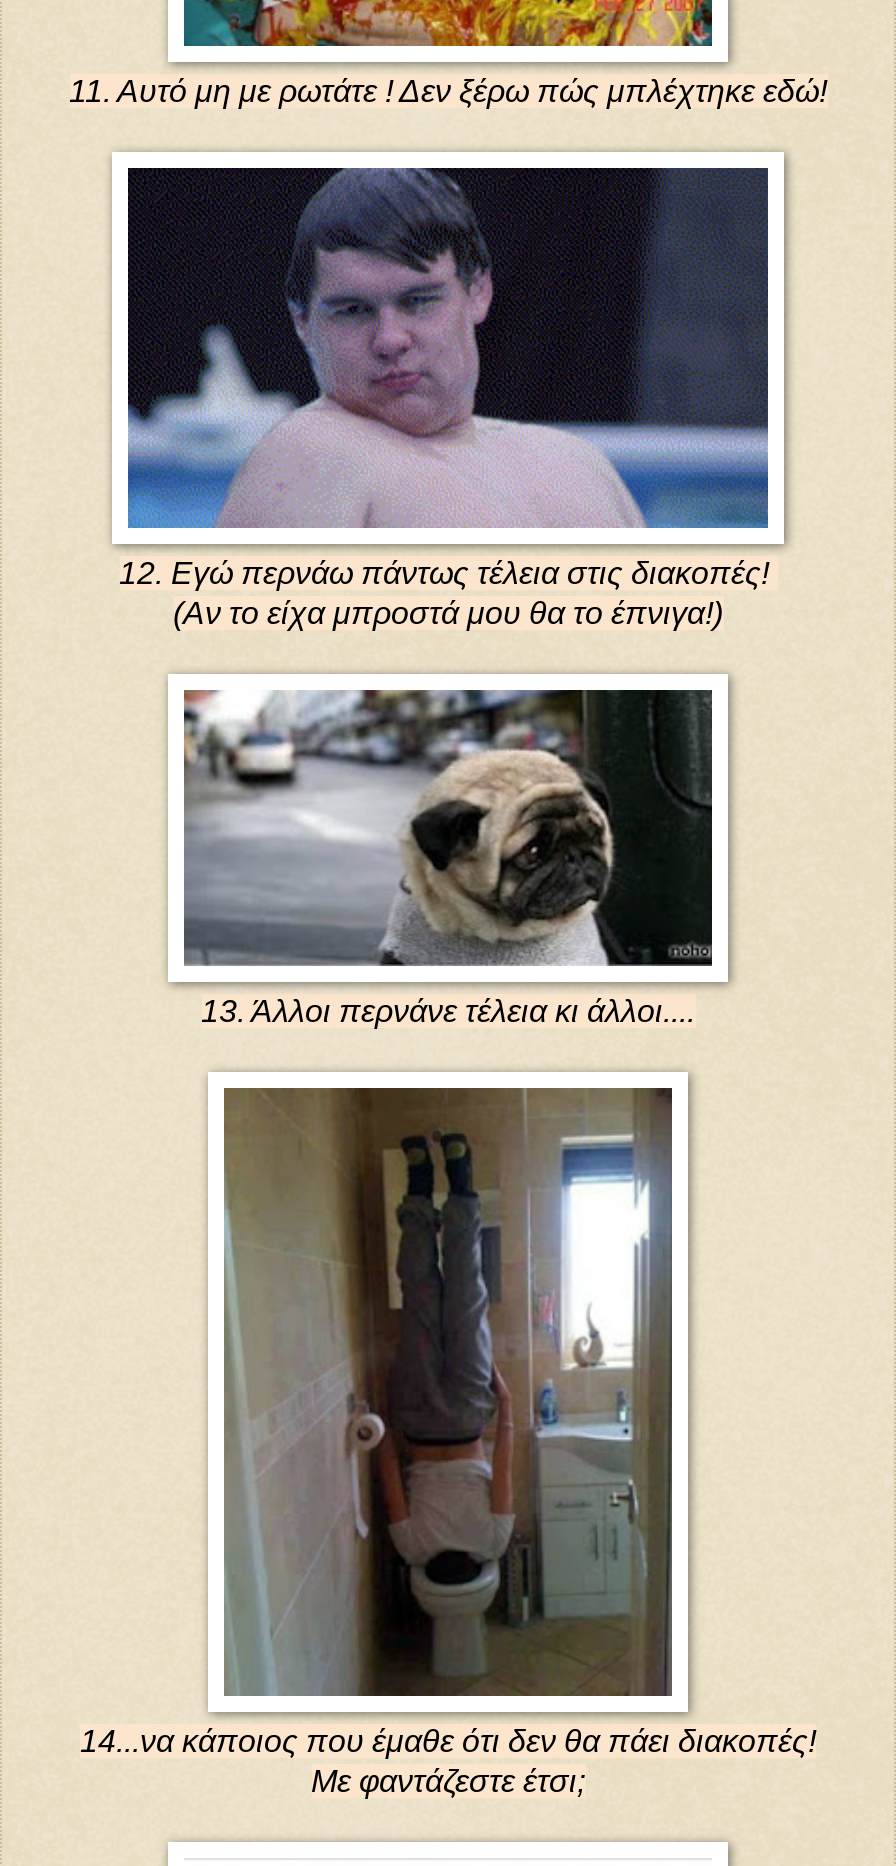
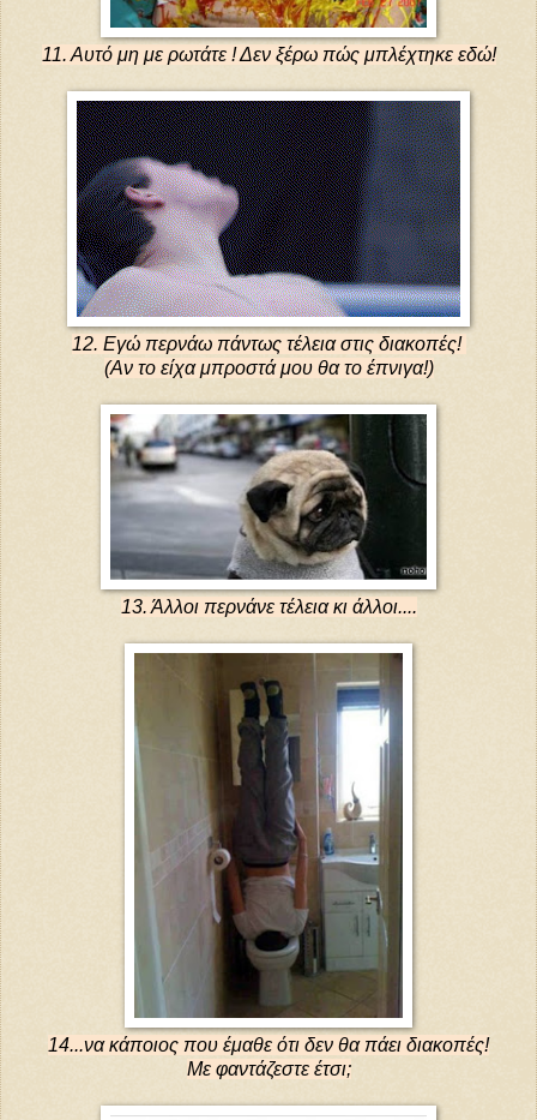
- [image]
+ [image]
